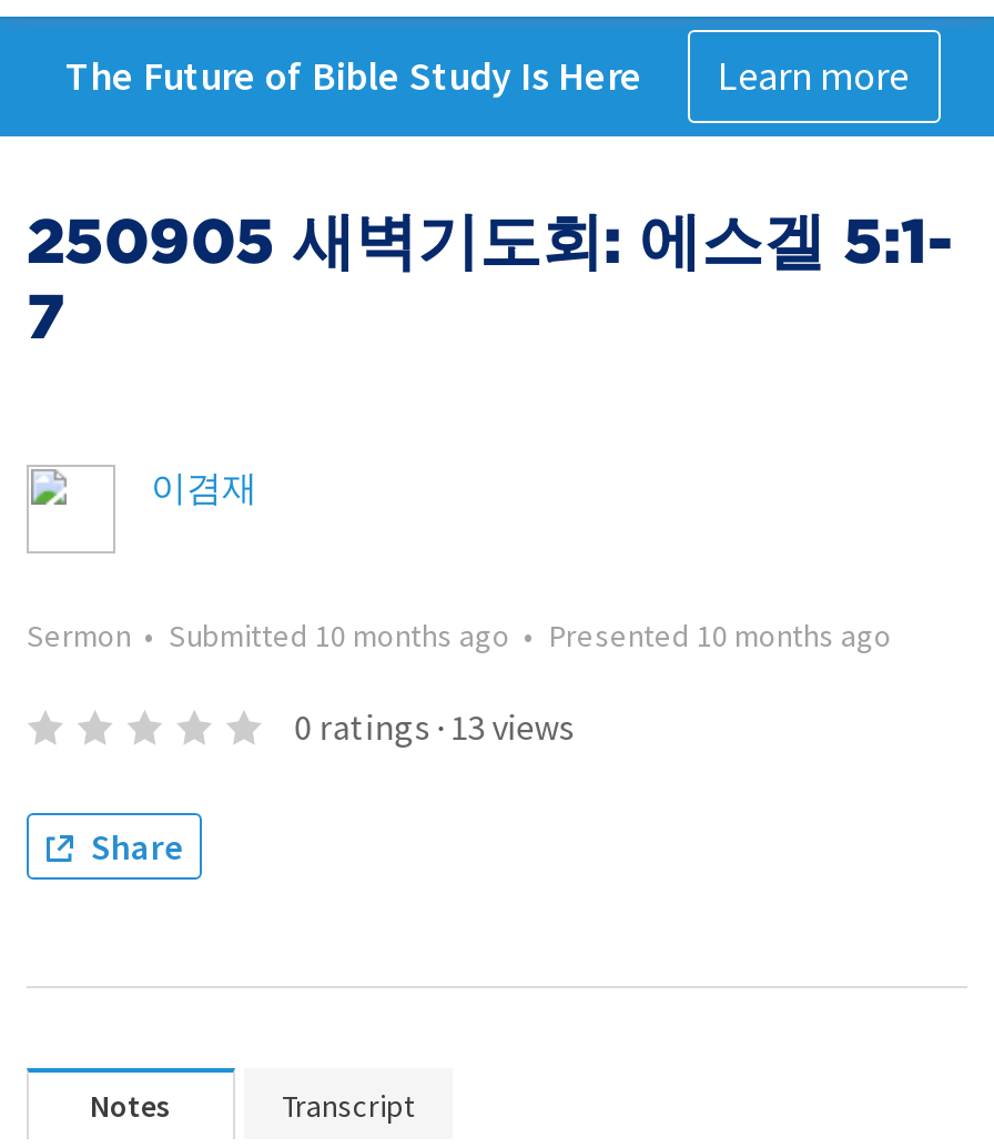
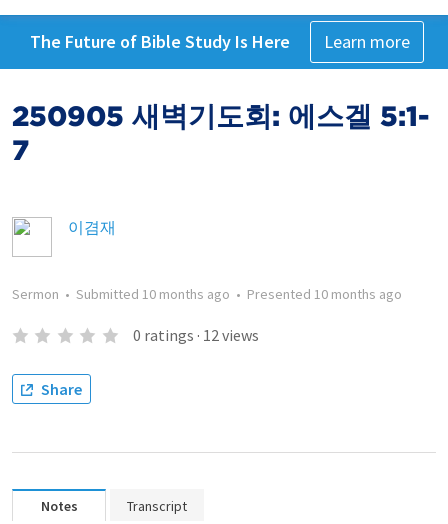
- 0 ratings · 13 views
+ 0 ratings · 12 views
